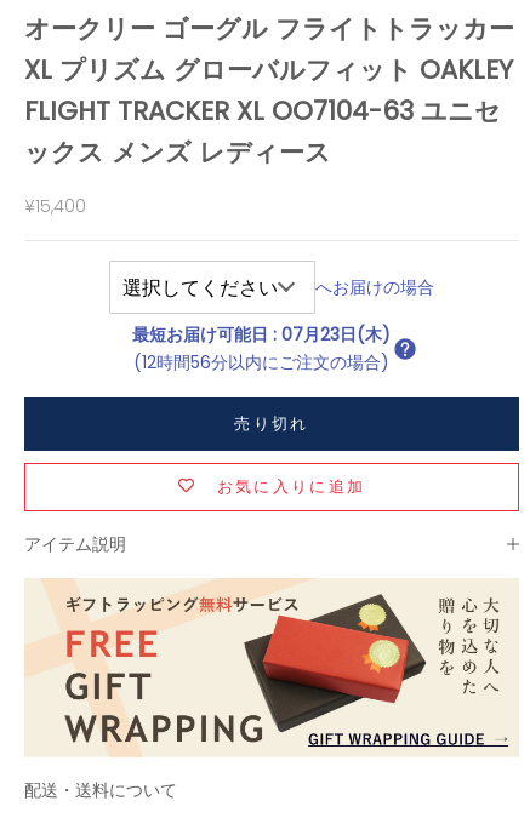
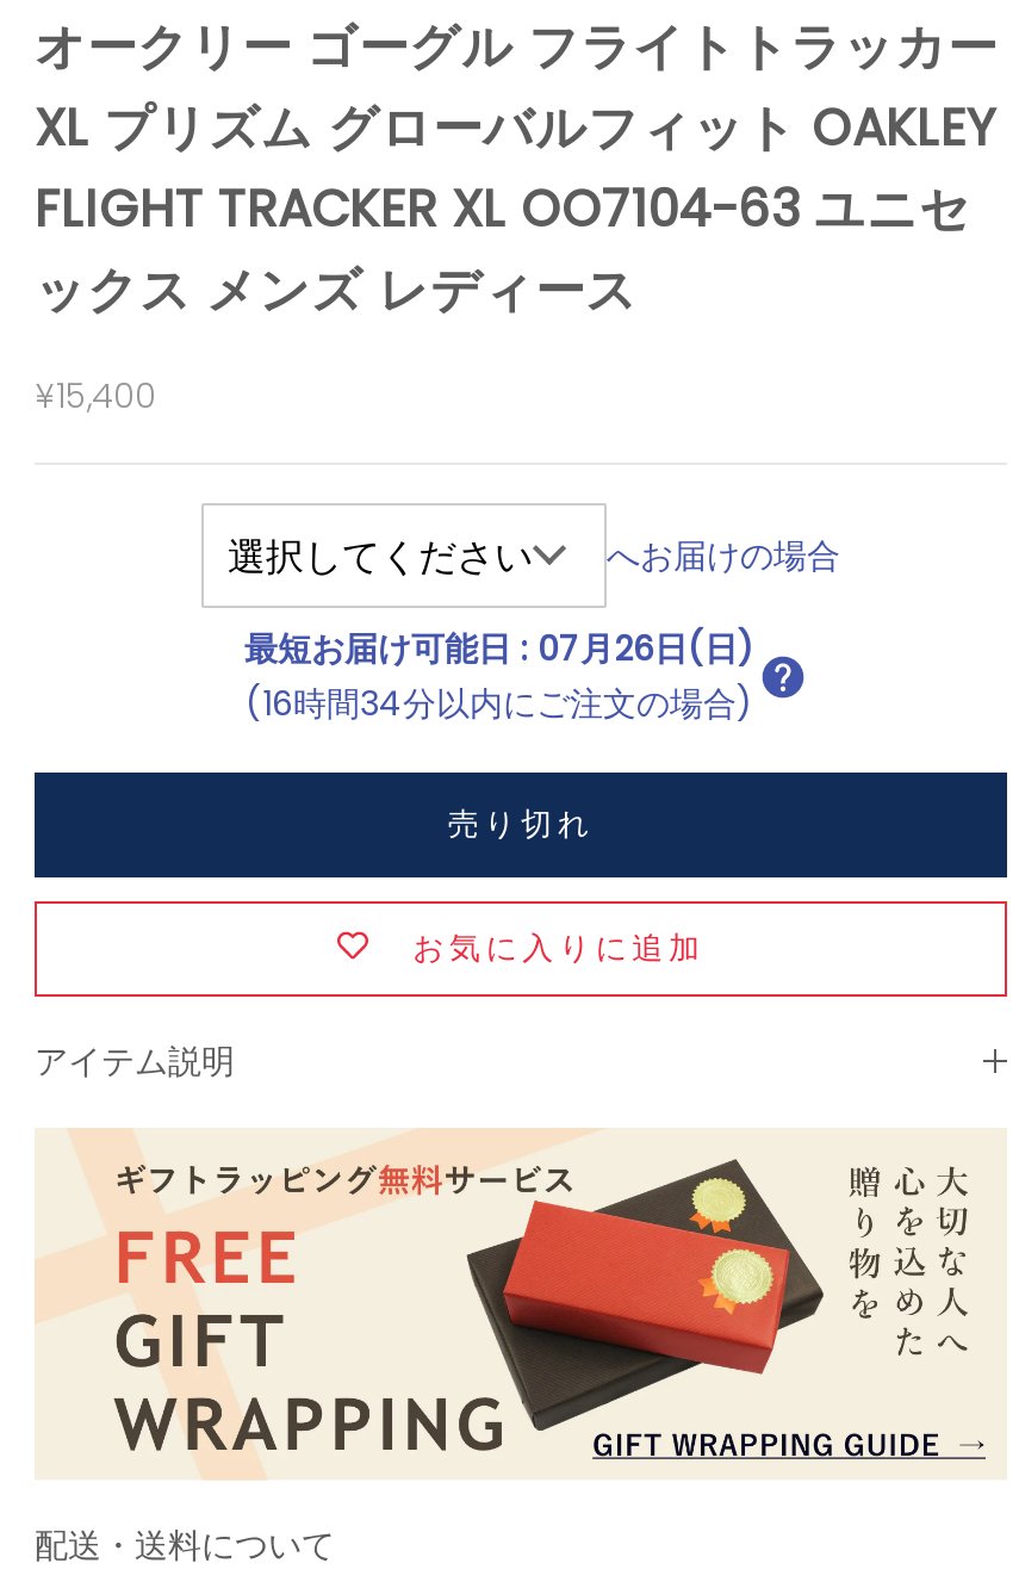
- 最短お届け可能日: 07月23日(木)
+ 最短お届け可能日: 07月26日(日)

- (12時間56分以内にご注文の場合)
+ (16時間34分以内にご注文の場合)
